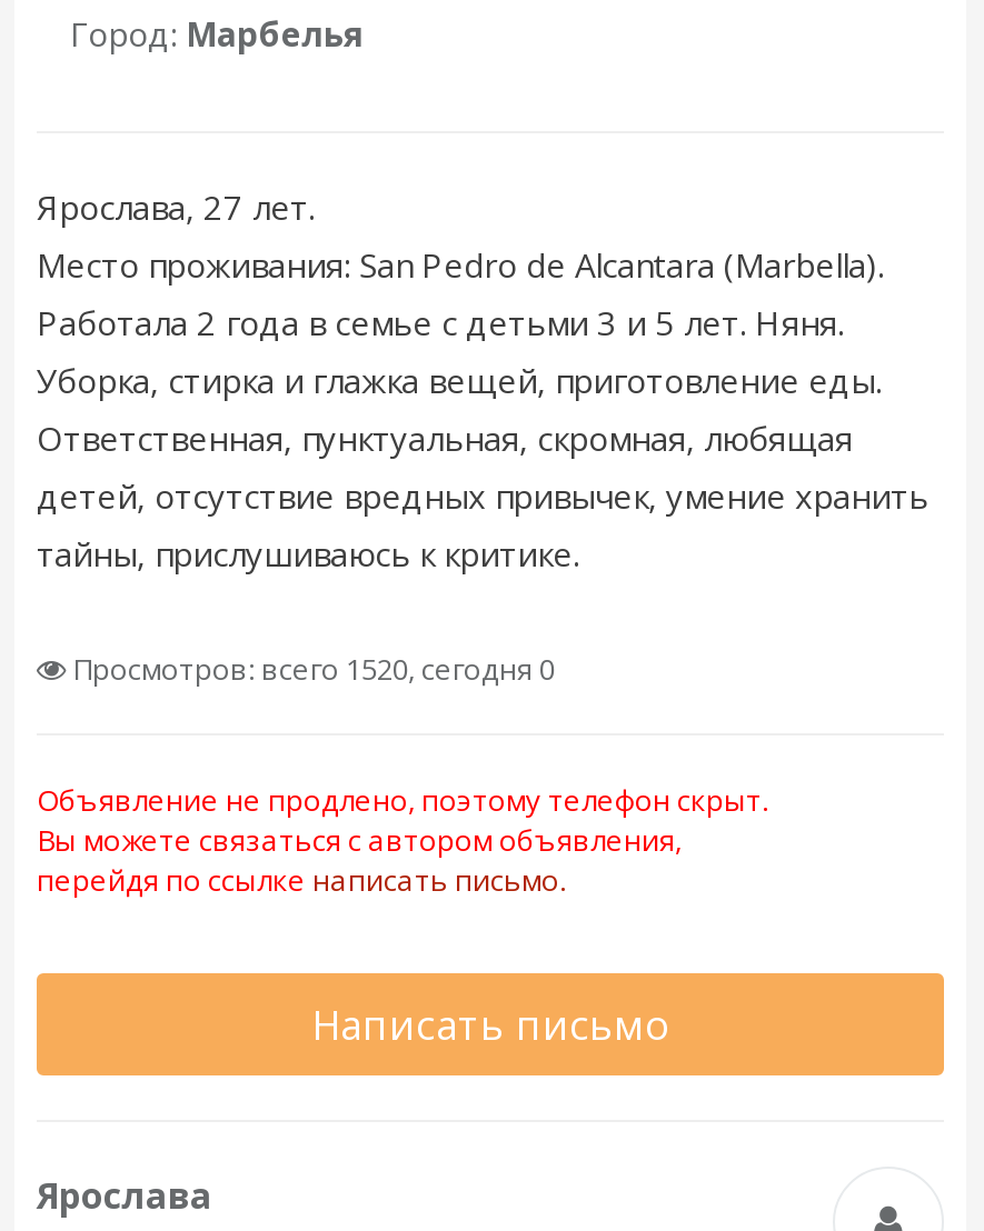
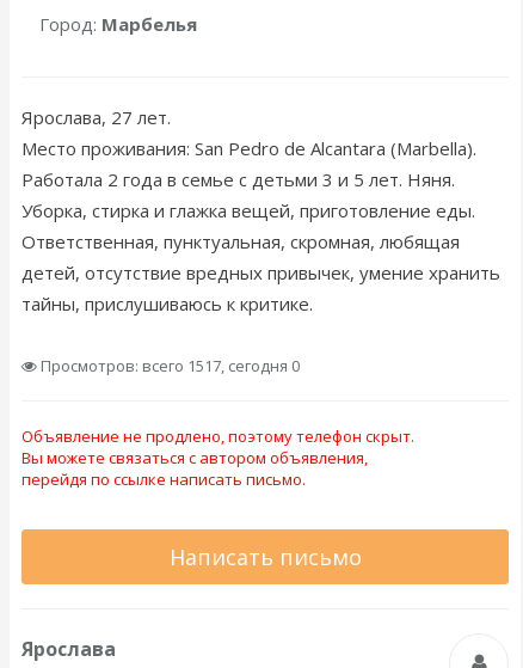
- Просмотров: всего 1520, сегодня 0
+ Просмотров: всего 1517, сегодня 0
